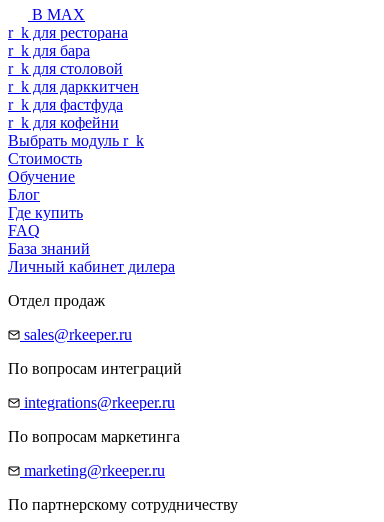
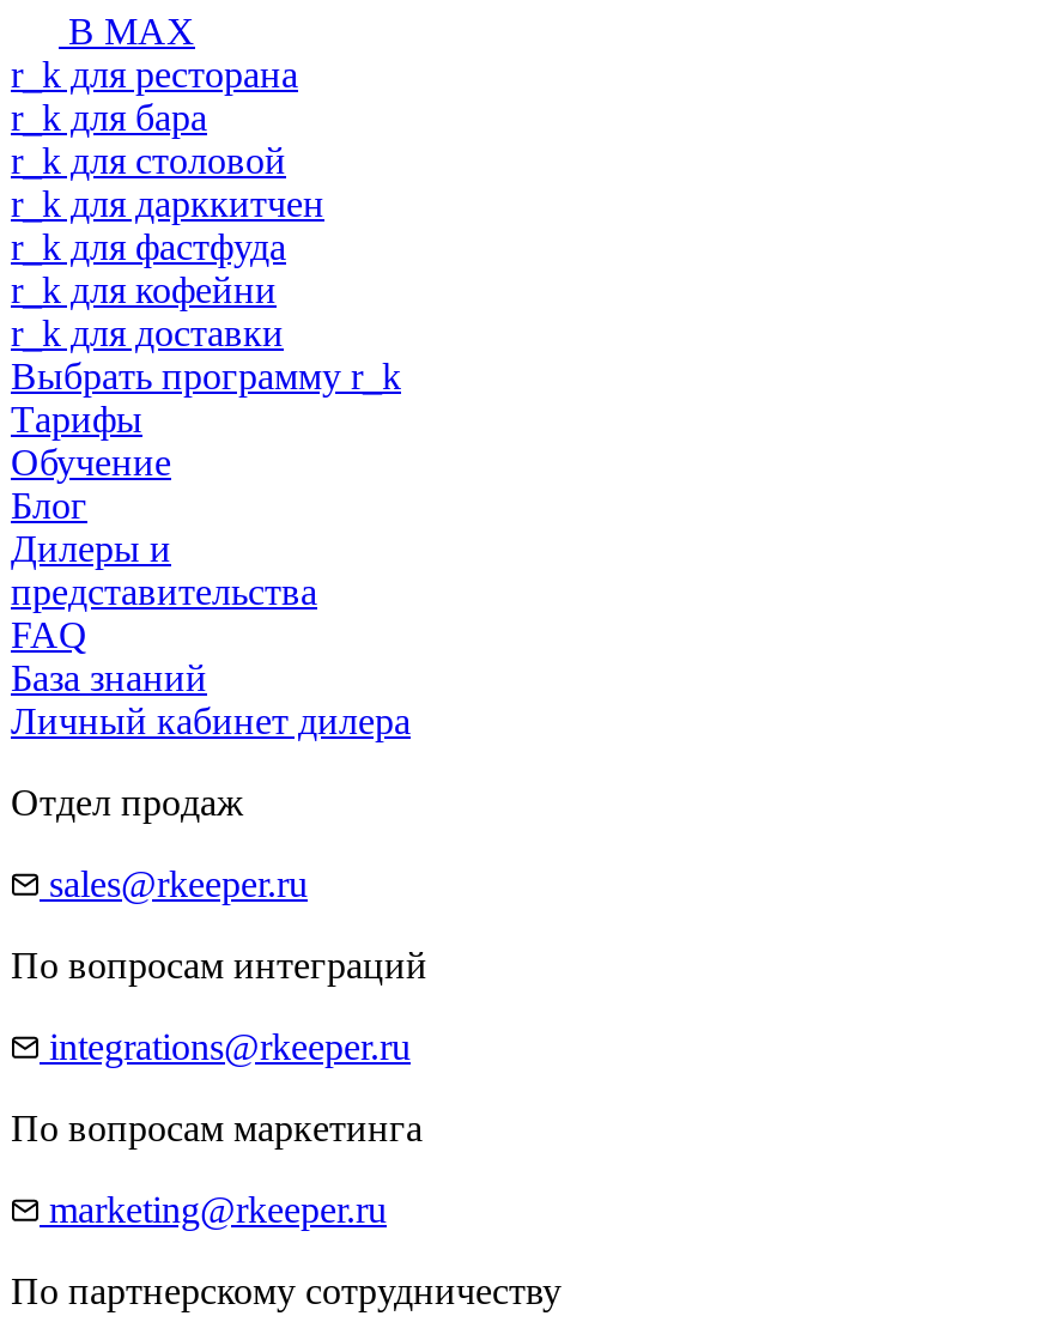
- Выбрать модуль r _ k
- Стоимость
+ r _ k для доставки
+ Выбрать программу r _ k
+ Тарифы

- Где купить
+ Дилеры и
+ представительства
